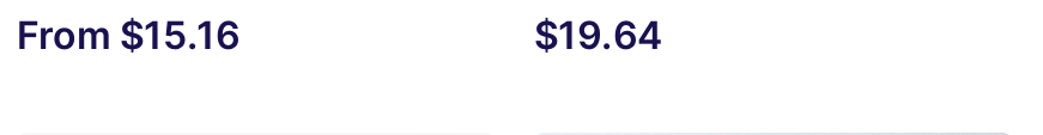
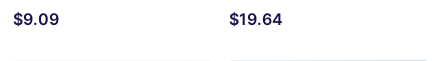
- From $15.16
+ $9.09
